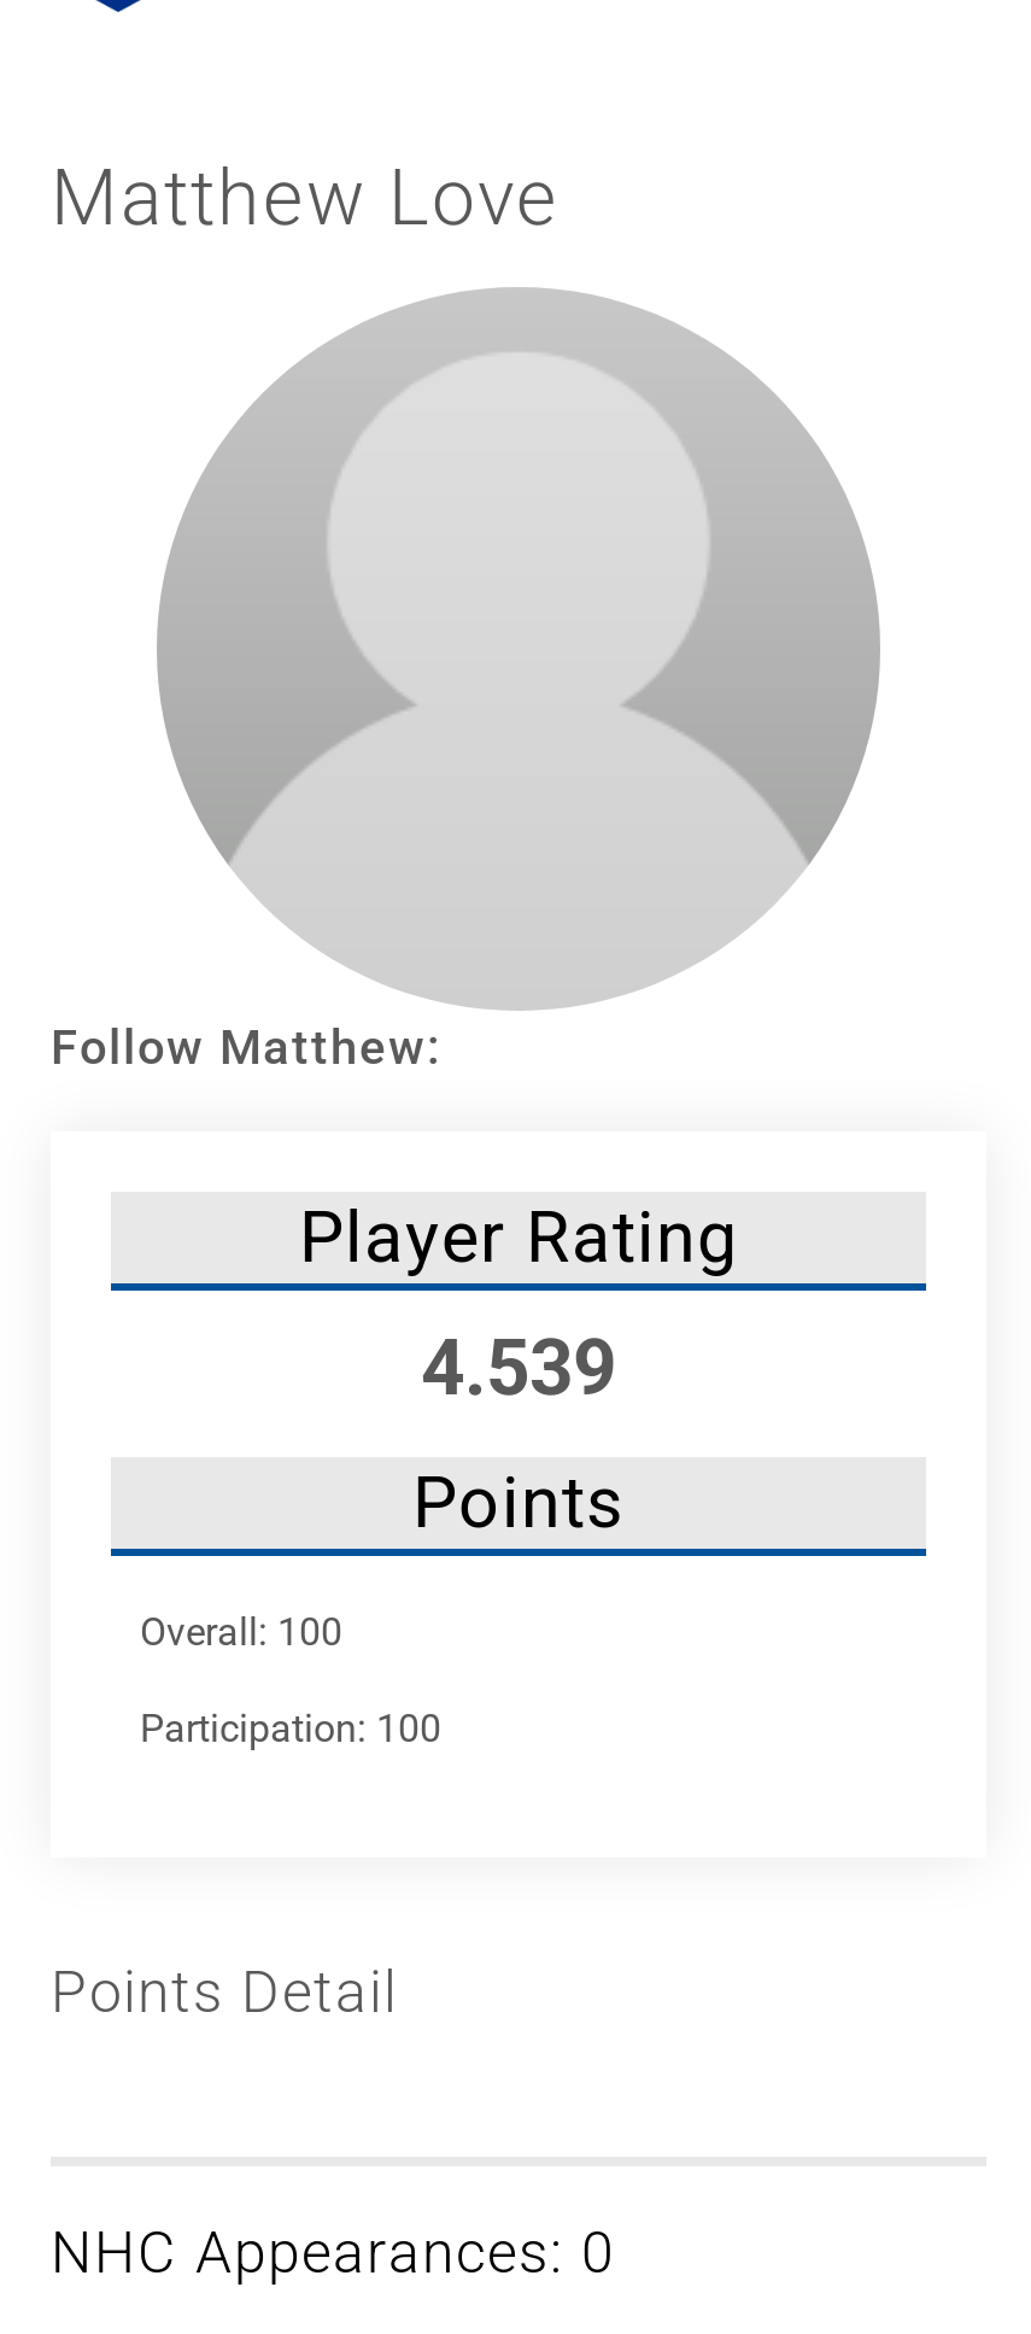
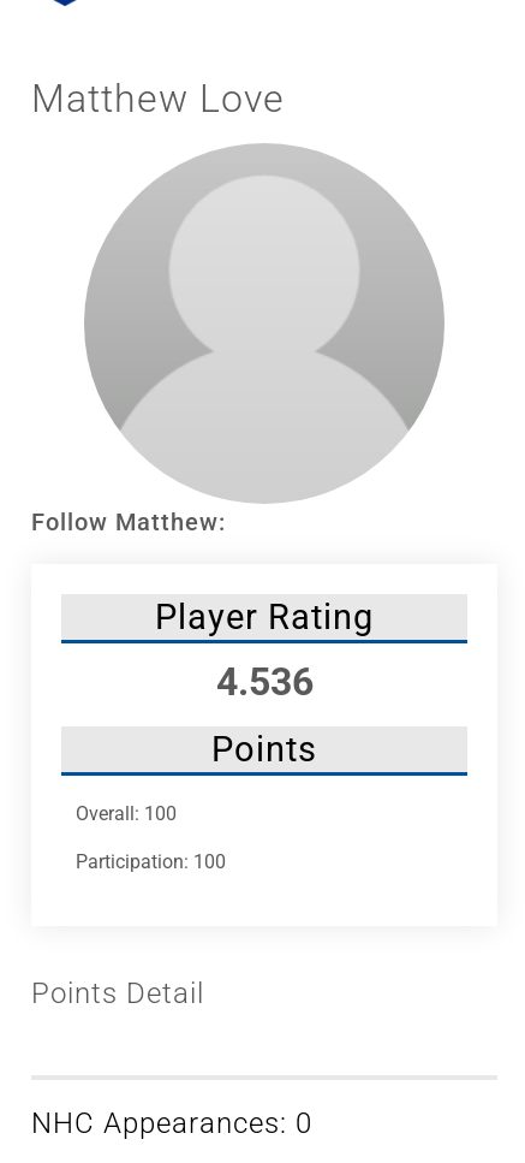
- 4.539
+ 4.536
